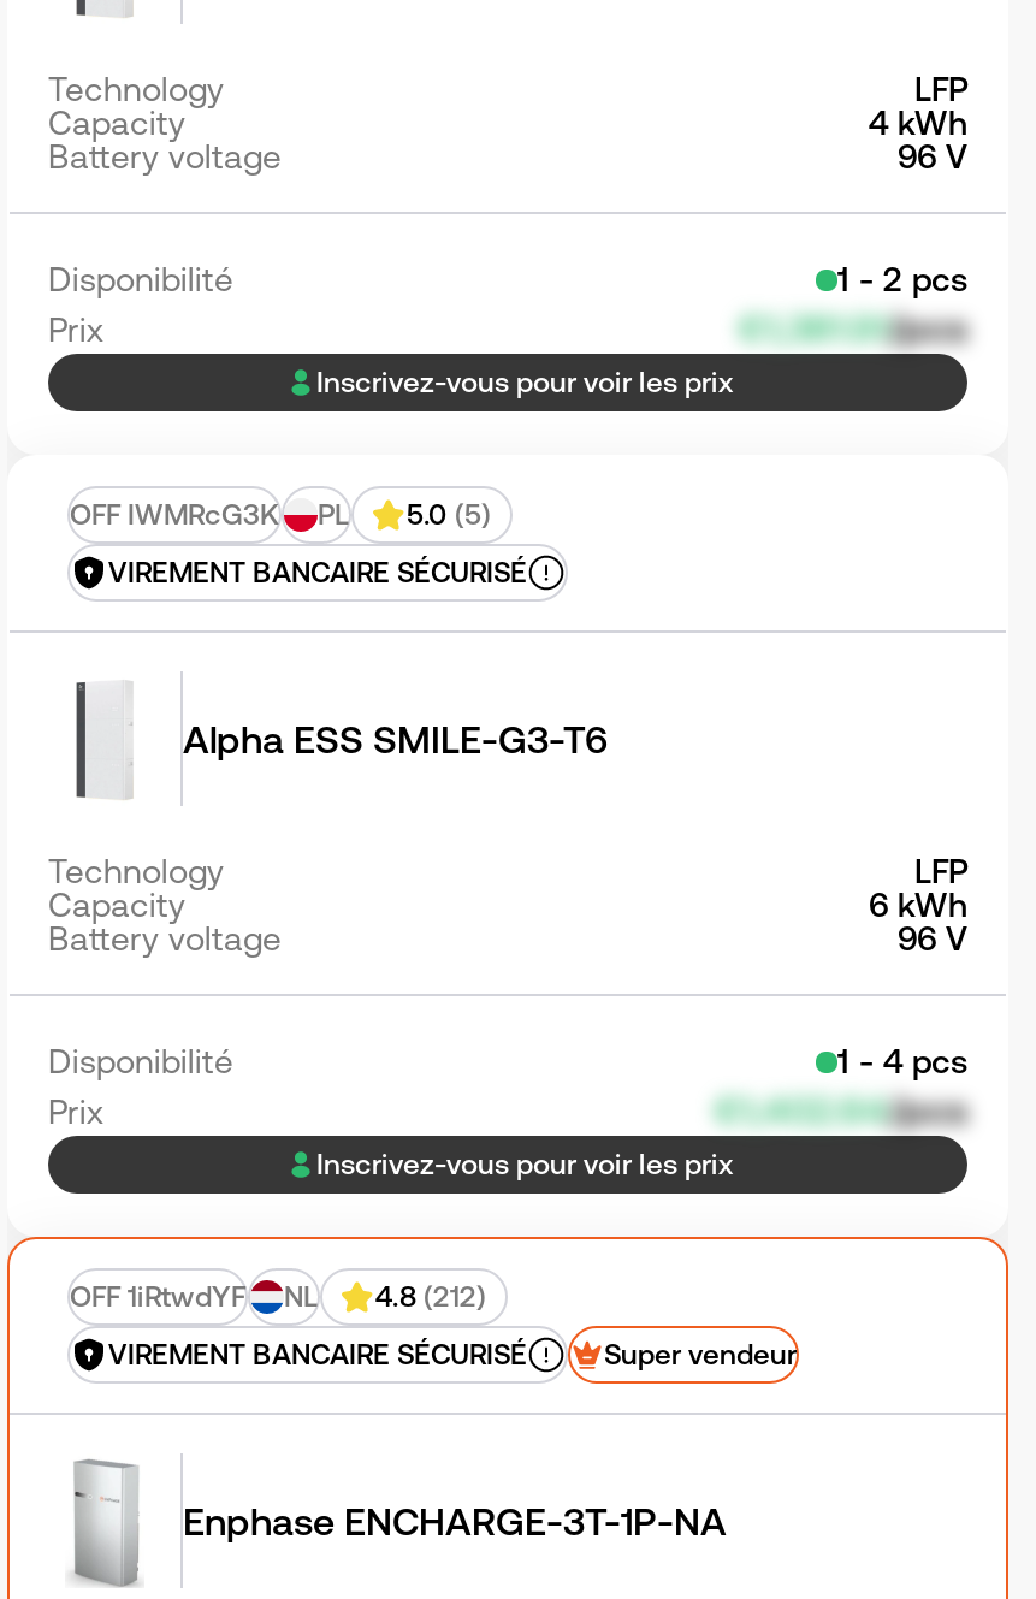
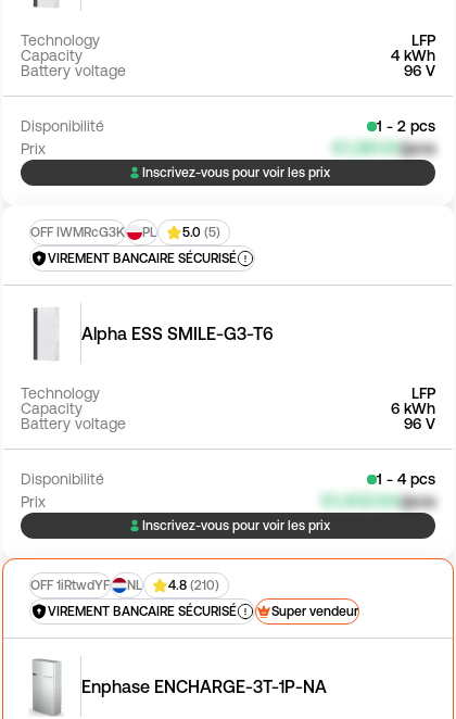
- OFF 1iRtwdYF NL 4.8 (212)
+ OFF 1iRtwdYF NL 4.8 (210)
